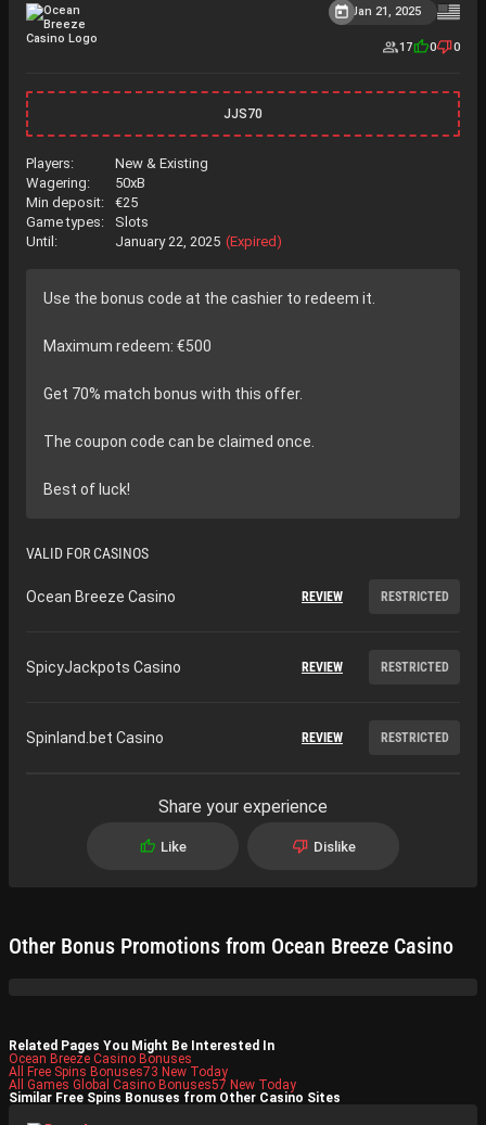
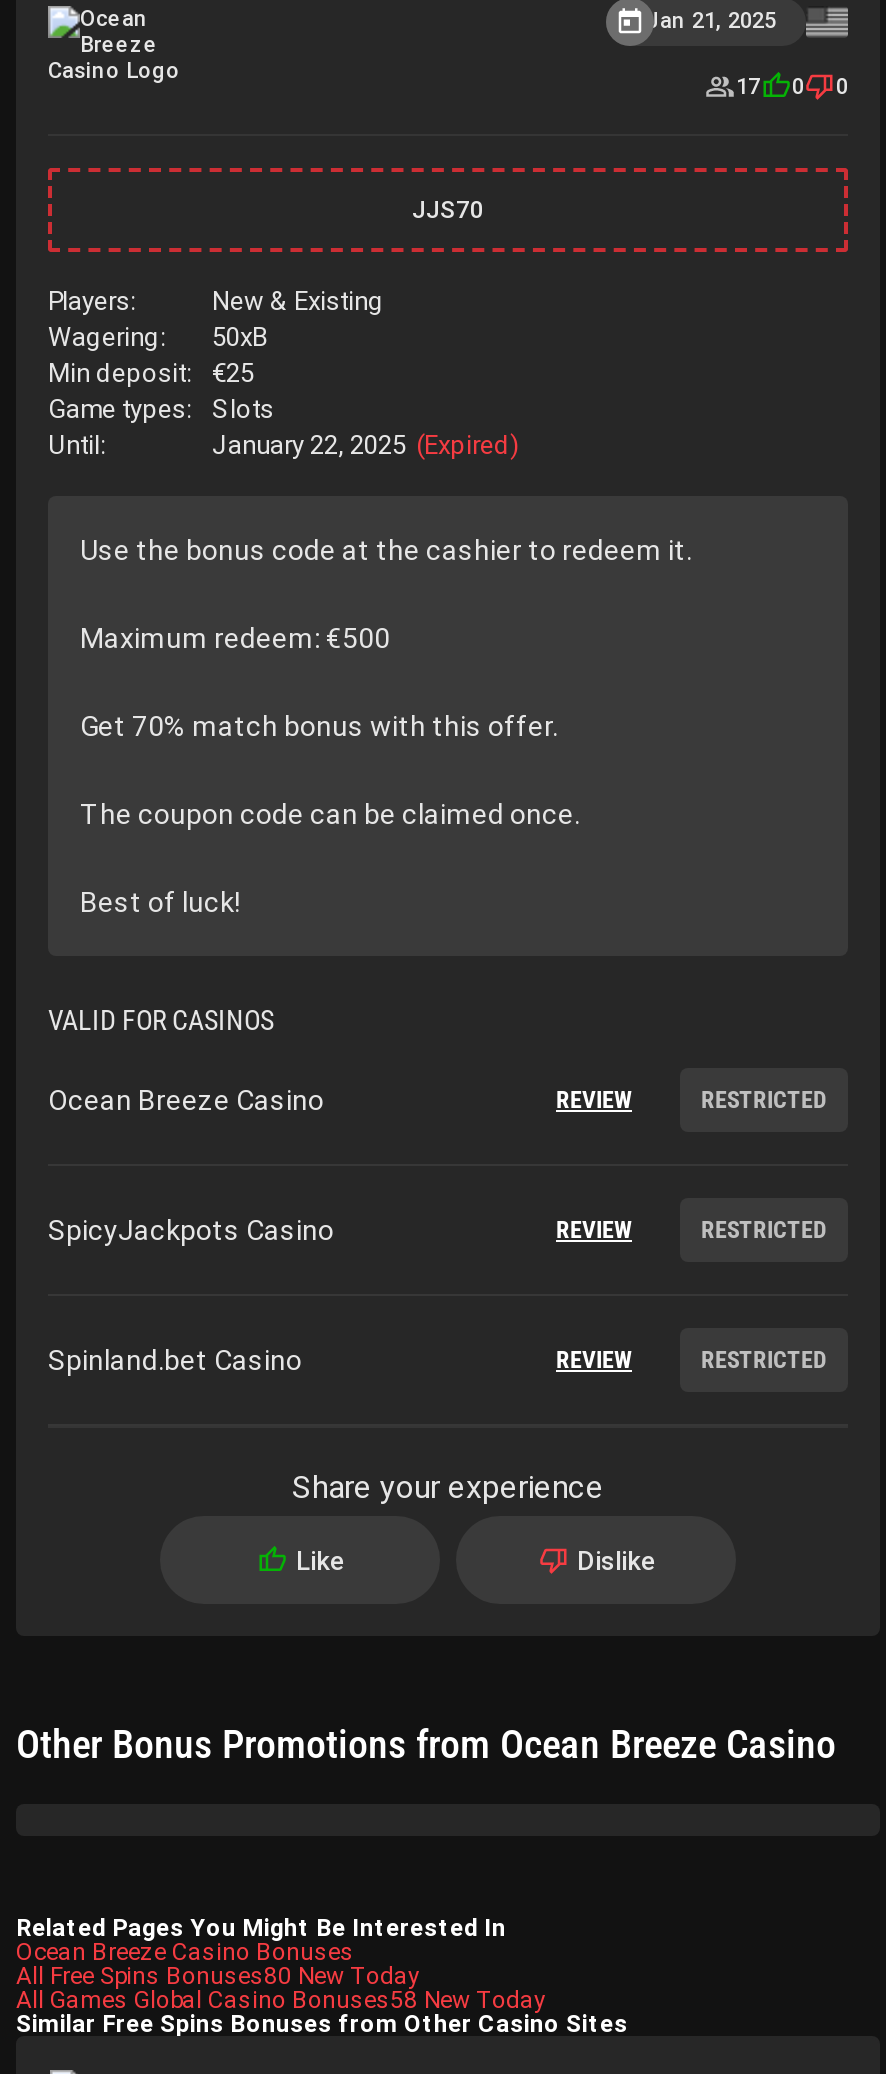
- All Free Spins Bonuses73 New Today
+ All Free Spins Bonuses80 New Today

- All Games Global Casino Bonuses 57 New Today
+ All Games Global Casino Bonuses 58 New Today
